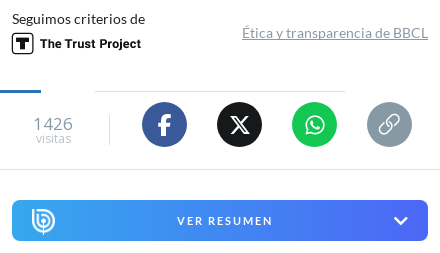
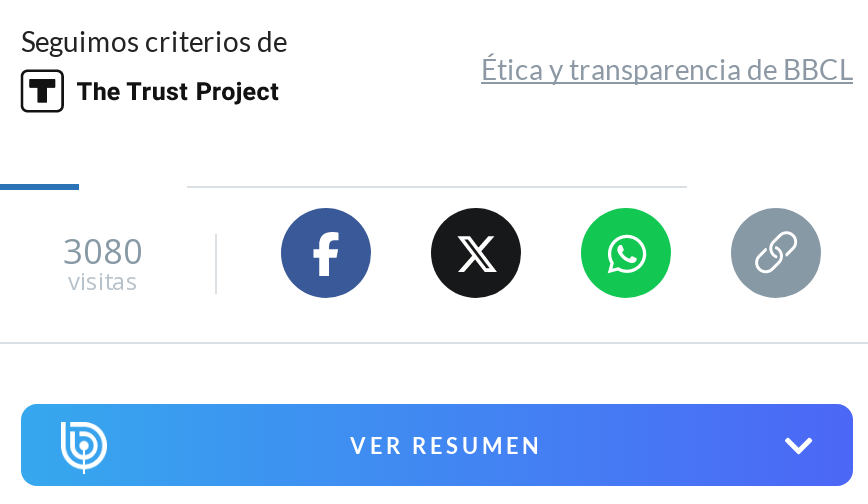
- 1426
+ 3080
